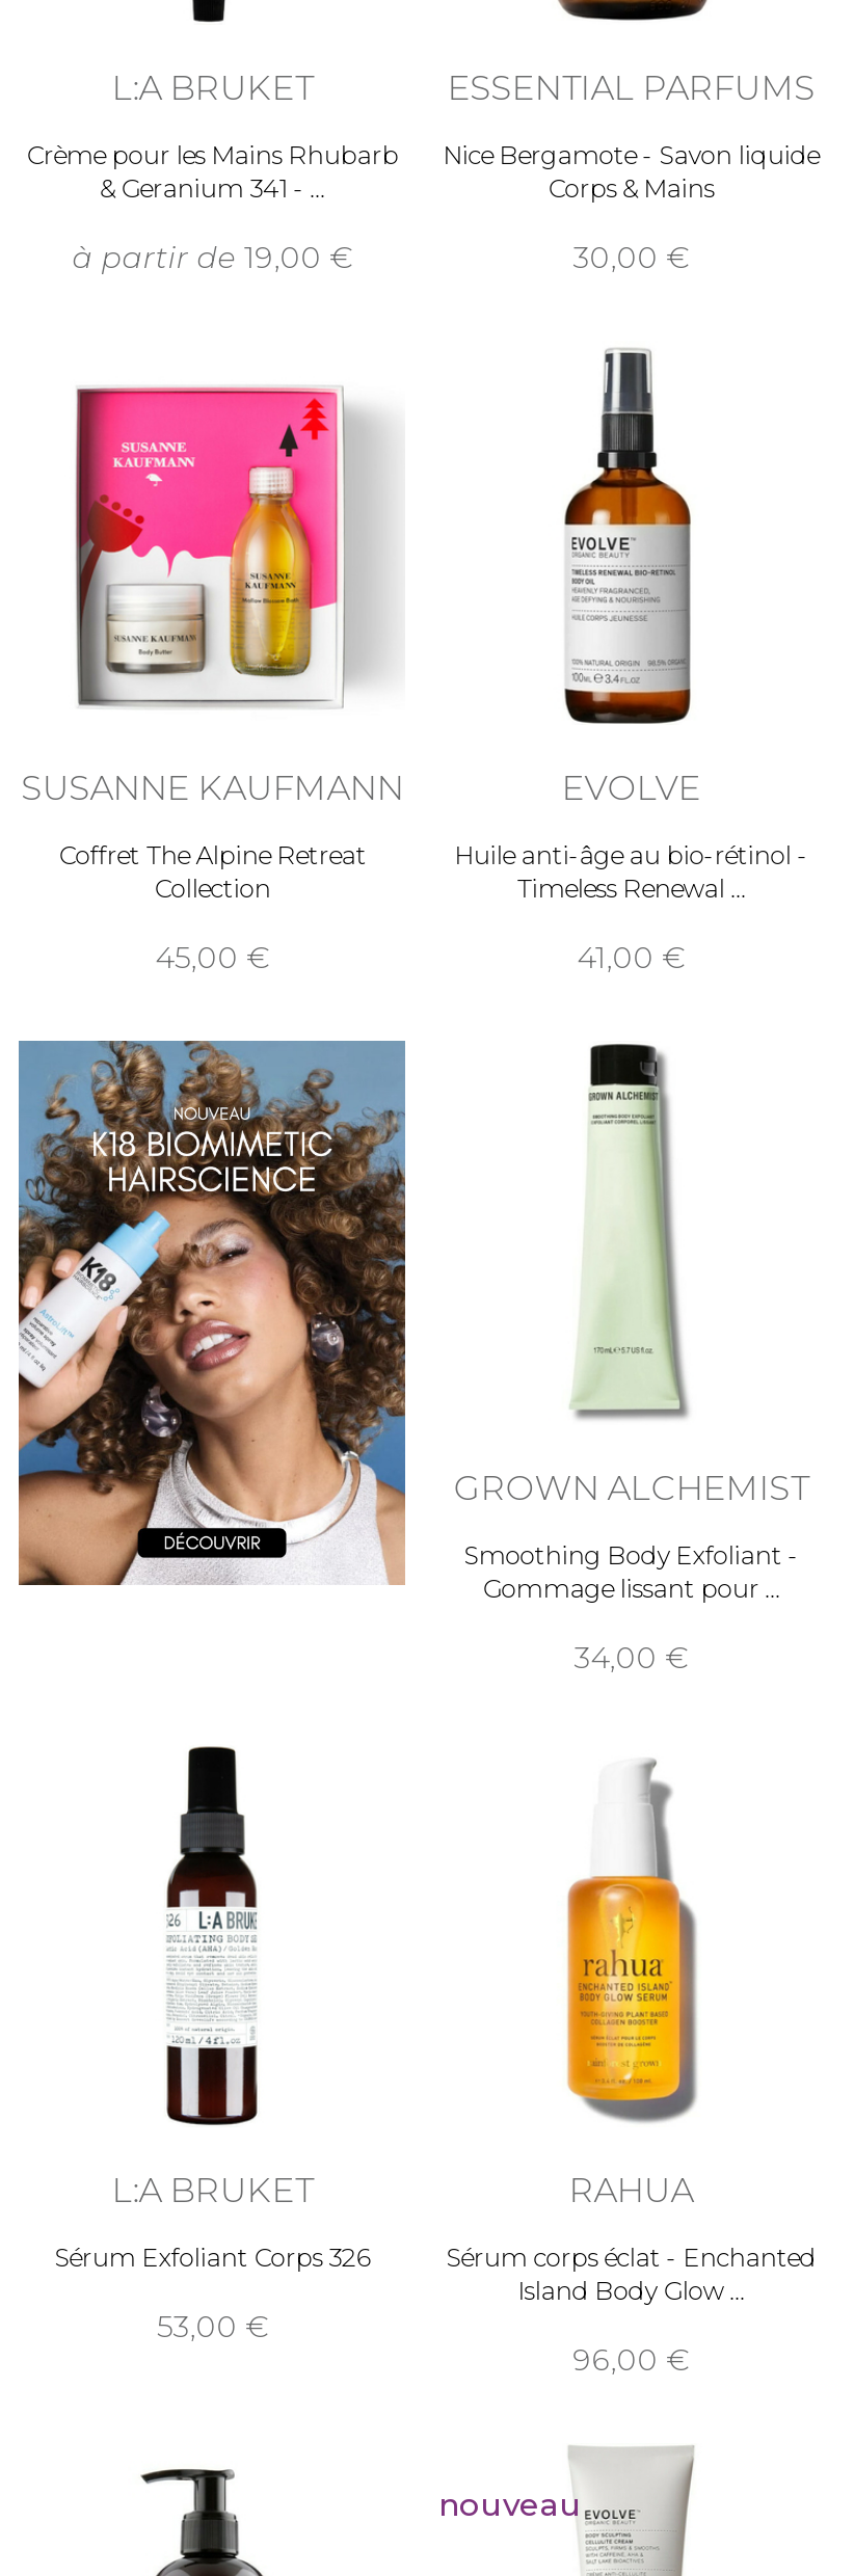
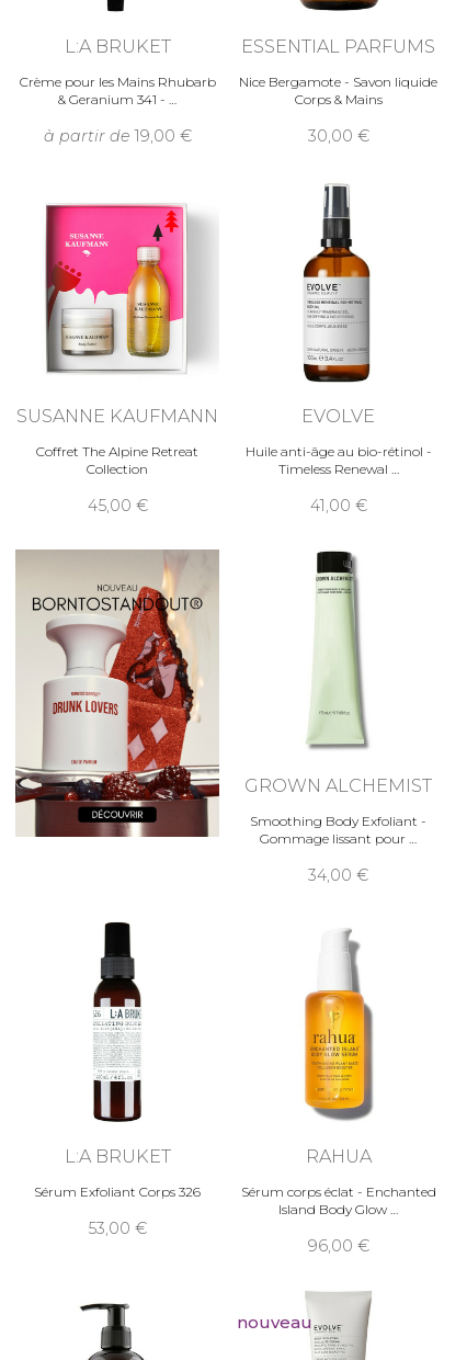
- [image]
+ [image]
